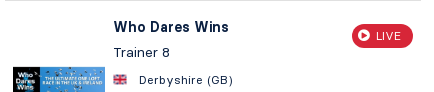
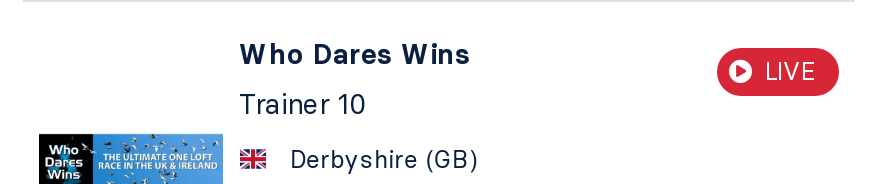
- Trainer 8
+ Trainer 10
